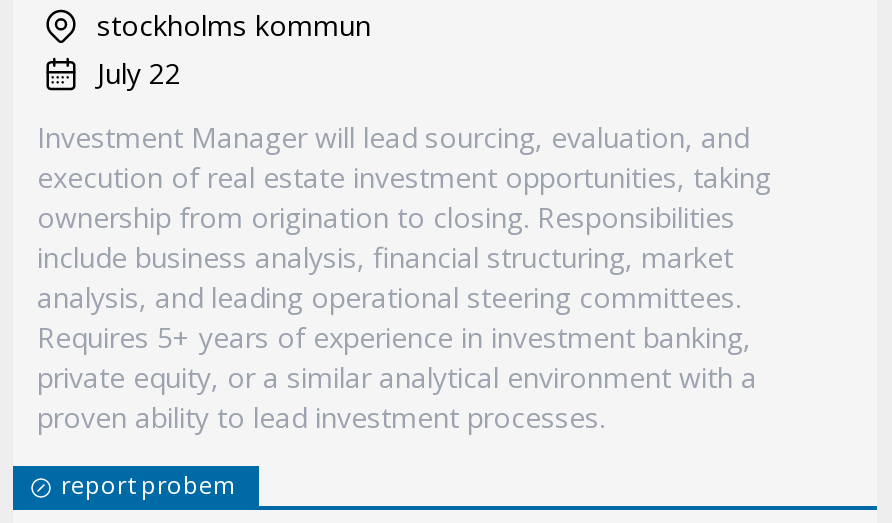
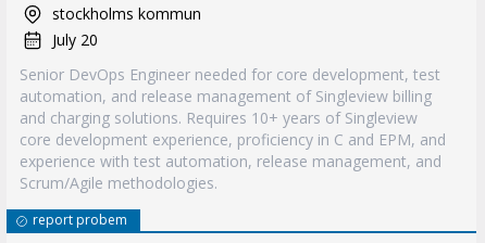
- July 22
+ July 20

- Investment Manager will lead sourcing, evaluation, and
- execution of real estate investment opportunities, taking
- ownership from origination to closing. Responsibilities
- include business analysis, financial structuring, market
- analysis, and leading operational steering committees.
- Requires 5+ years of experience in investment banking,
- private equity, or a similar analytical environment with a
- proven ability to lead investment processes.
+ Senior DevOps Engineer needed for core development, test
+ automation, and release management of Singleview billing
+ and charging solutions. Requires 10+ years of Singleview
+ core development experience, proficiency in C and EPM, and
+ experience with test automation, release management, and
+ Scrum/Agile methodologies.
